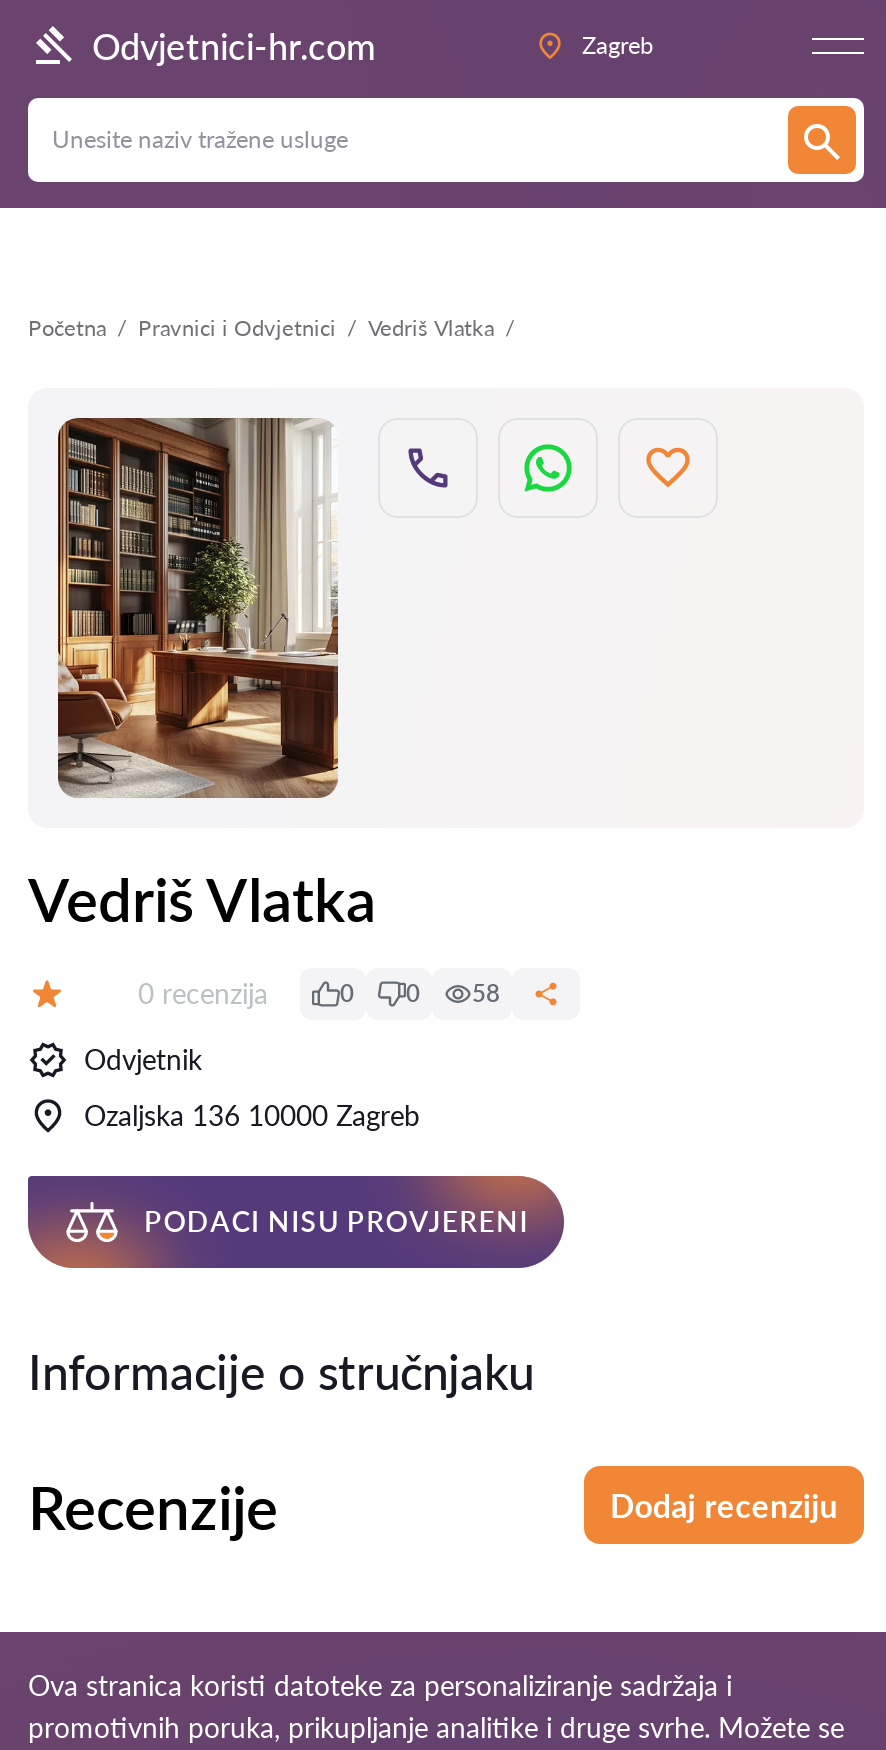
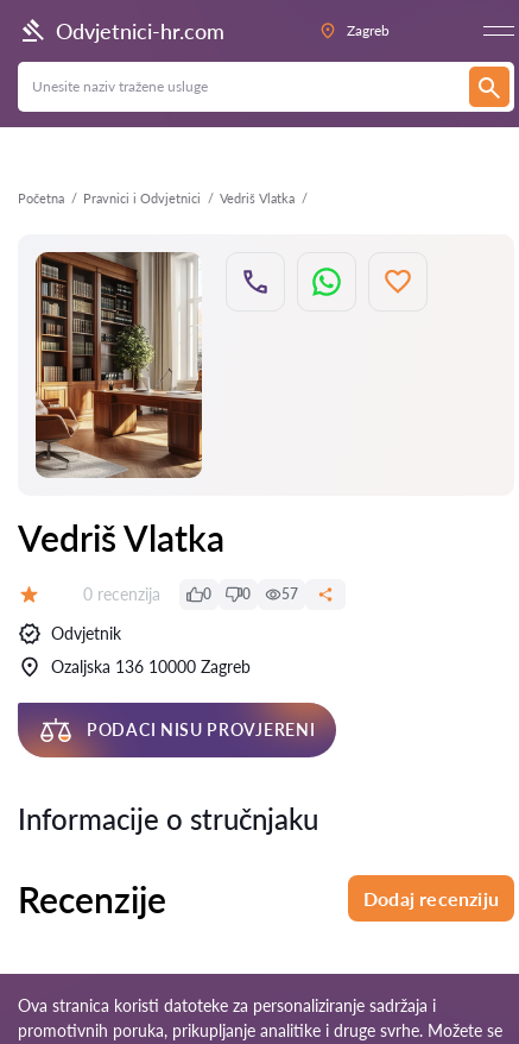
- 58
+ 57
